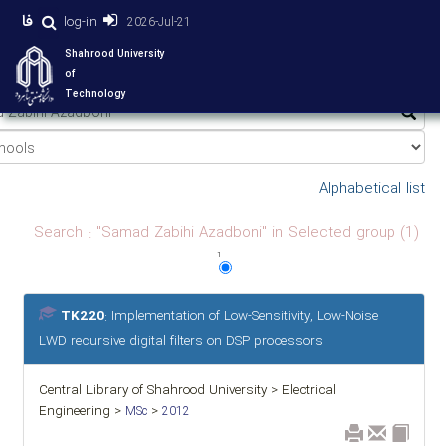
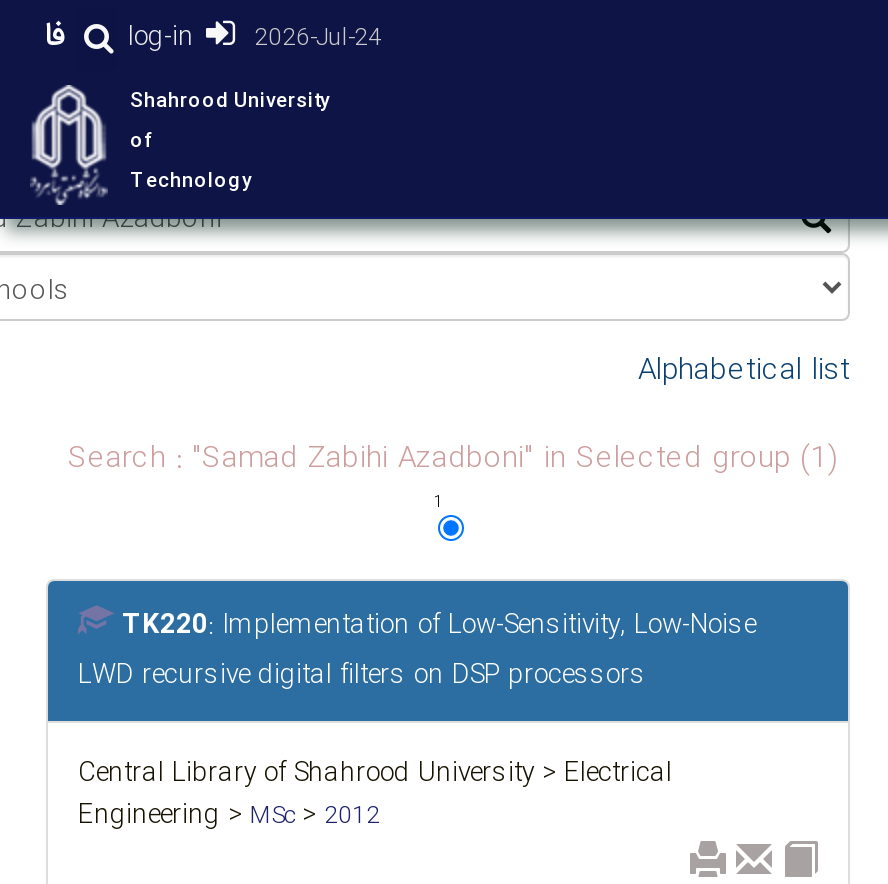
- 2026-Jul-21
+ 2026-Jul-24
